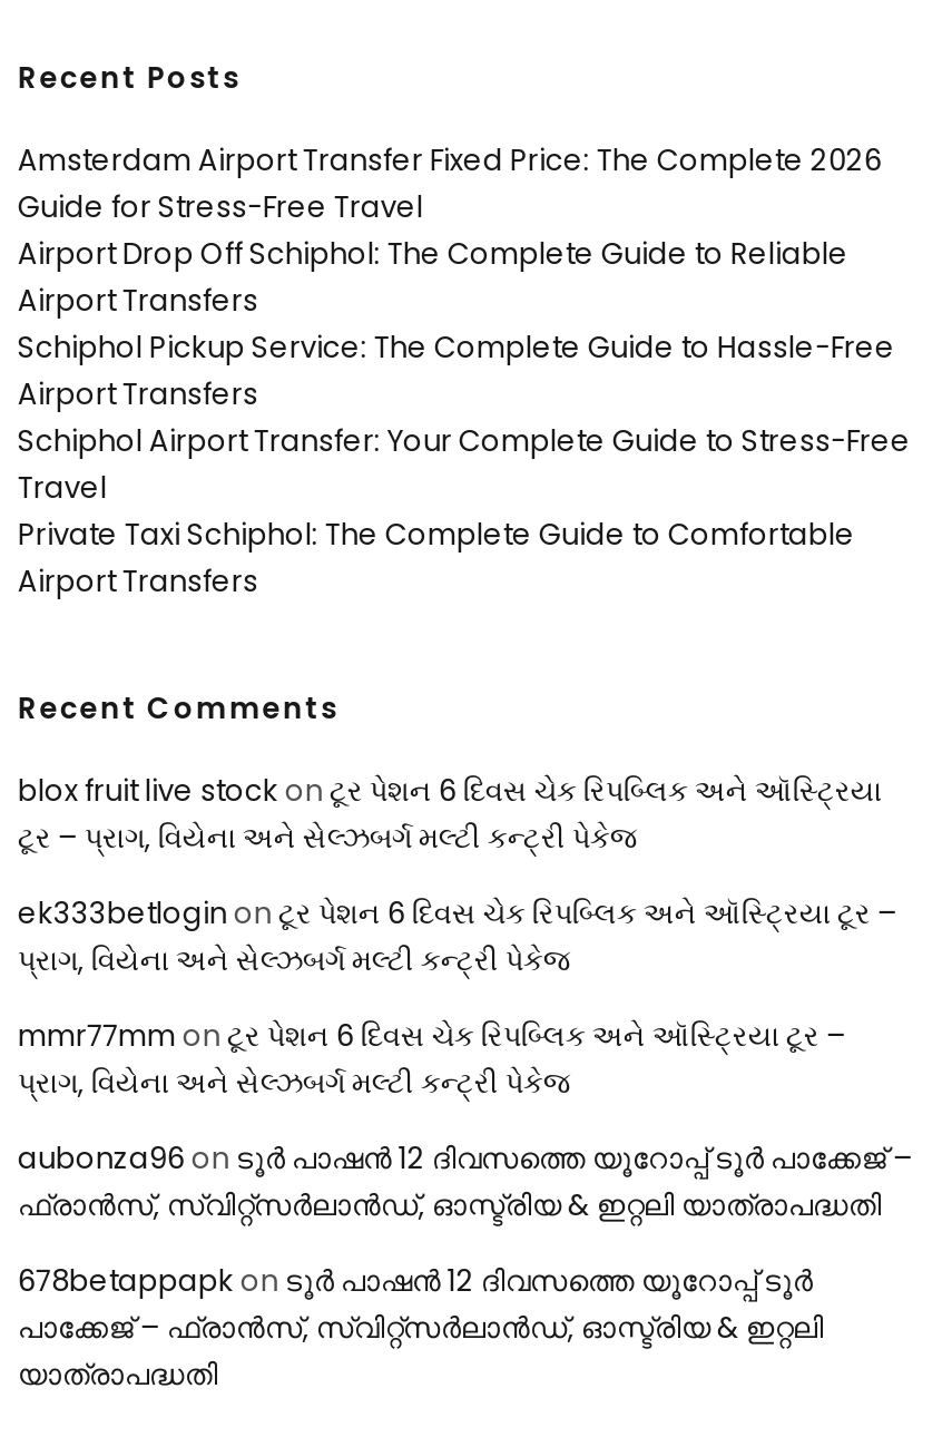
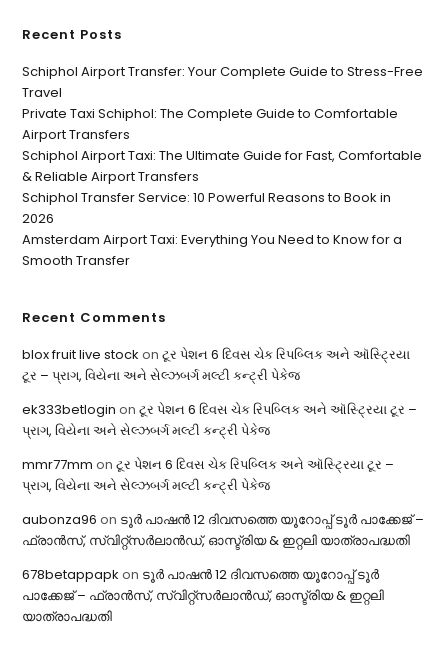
- Amsterdam Airport Transfer Fixed Price: The Complete 2026
- Guide for Stress-Free Travel
- Airport Drop Off Schiphol: The Complete Guide to Reliable
- Airport Transfers
- Schiphol Pickup Service: The Complete Guide to Hassle-Free
- Airport Transfers

moved up: Schiphol Airport Transfer: Your Complete Guide to Stress-Free | Travel | Private Taxi Schiphol: The Complete Guide to Comfortable | Airport Transfers

+ Schiphol Airport Taxi: The Ultimate Guide for Fast, Comfortable
+ & Reliable Airport Transfers
+ Schiphol Transfer Service: 10 Powerful Reasons to Book in
+ 2026
+ Amsterdam Airport Taxi: Everything You Need to Know for a
+ Smooth Transfer
